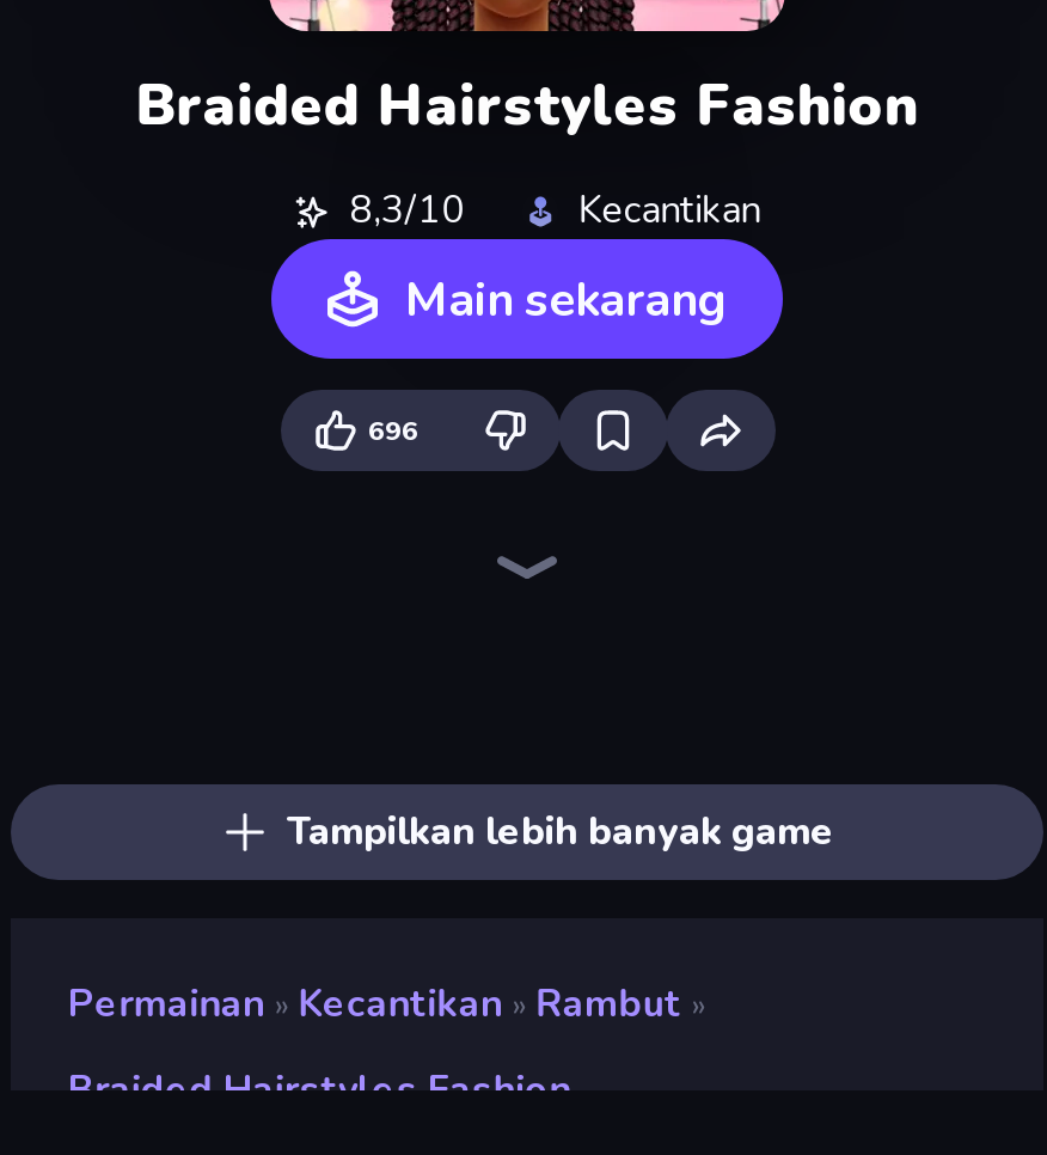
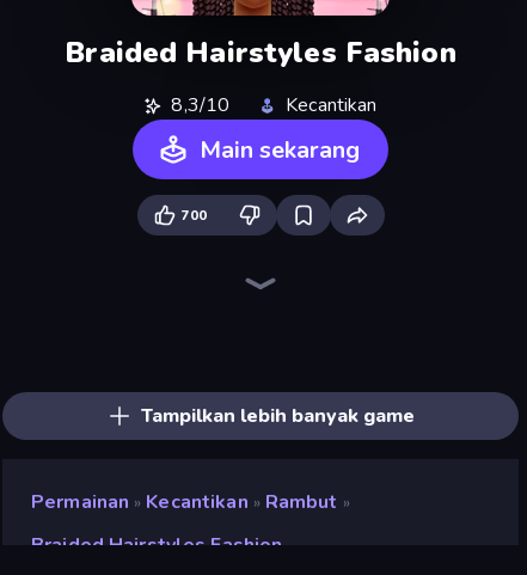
- 696
+ 700
